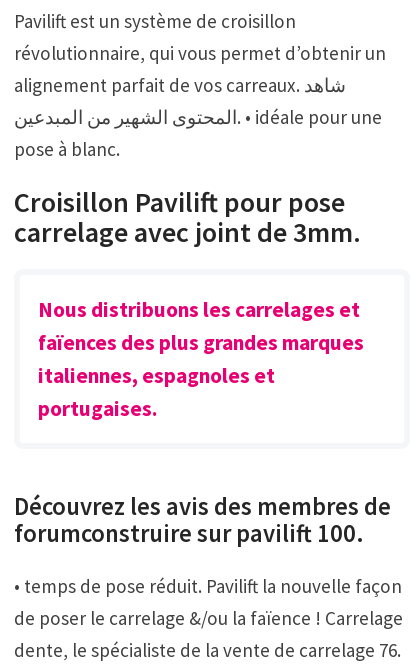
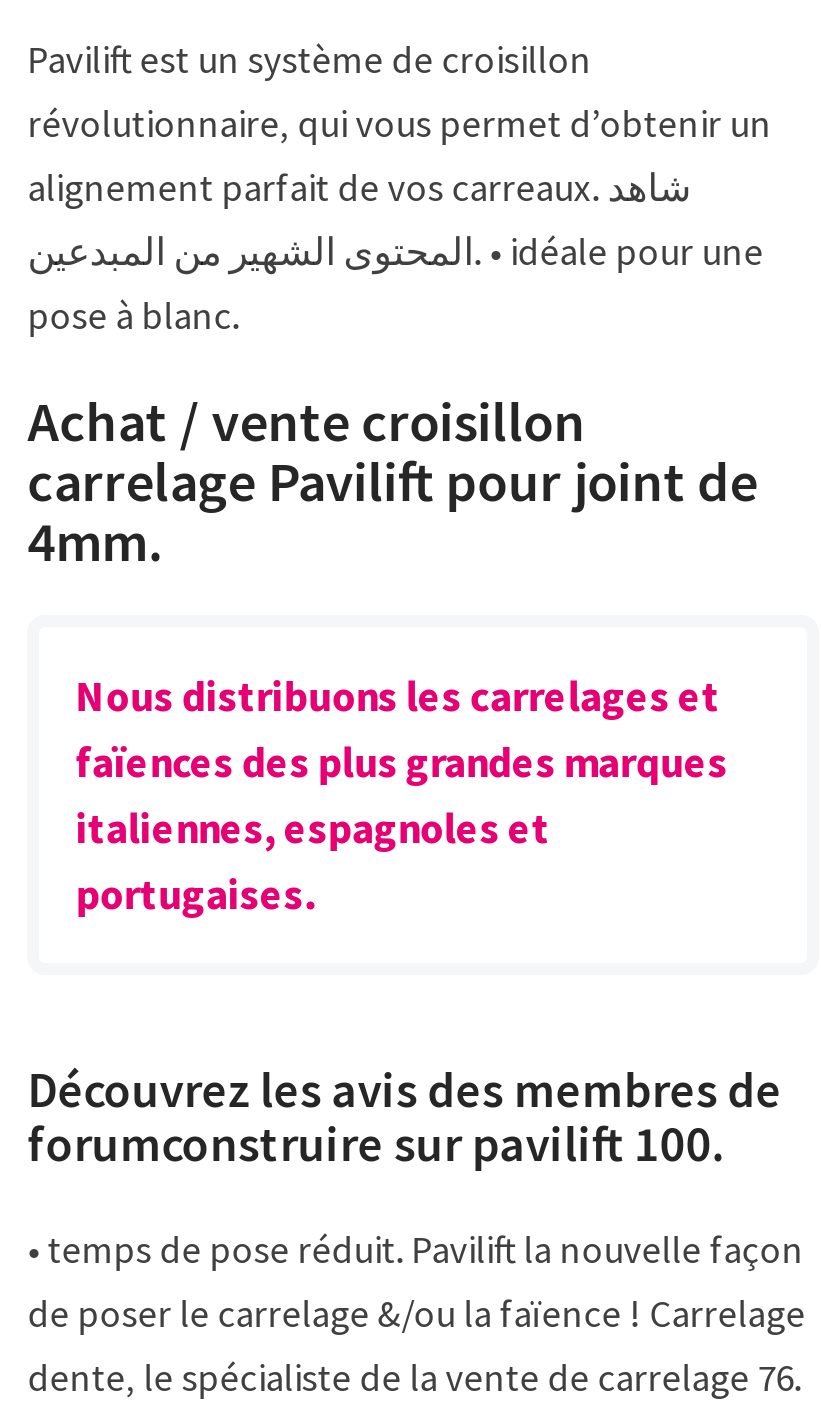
- Croisillon Pavilift pour pose
- carrelage avec joint de 3mm.
+ Achat / vente croisillon
+ carrelage Pavilift pour joint de
+ 4mm.
